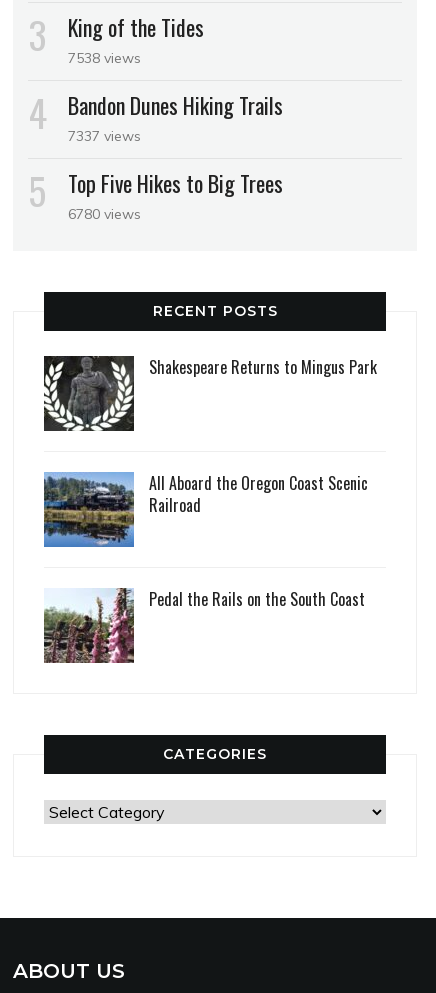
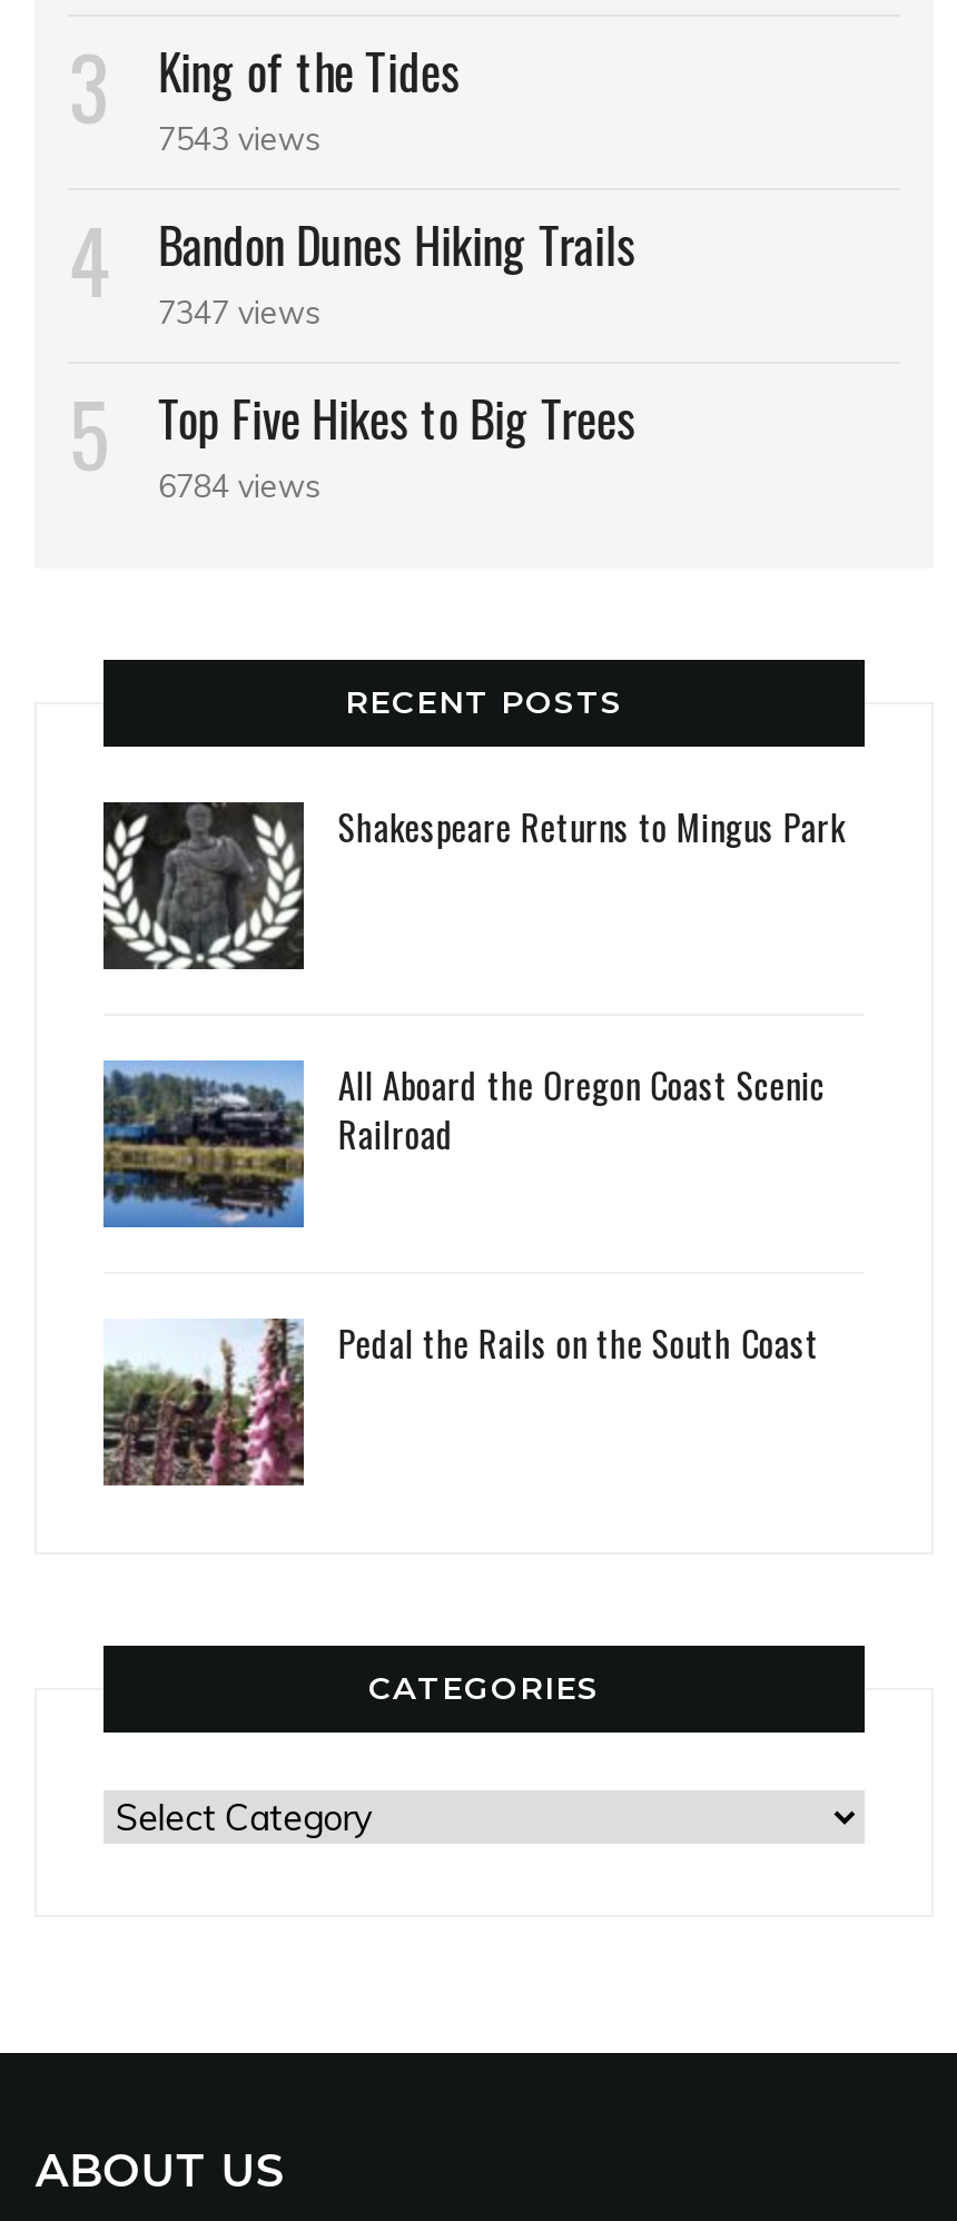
- 7538 views
+ 7543 views

- 7337 views
+ 7347 views

- 6780 views
+ 6784 views
